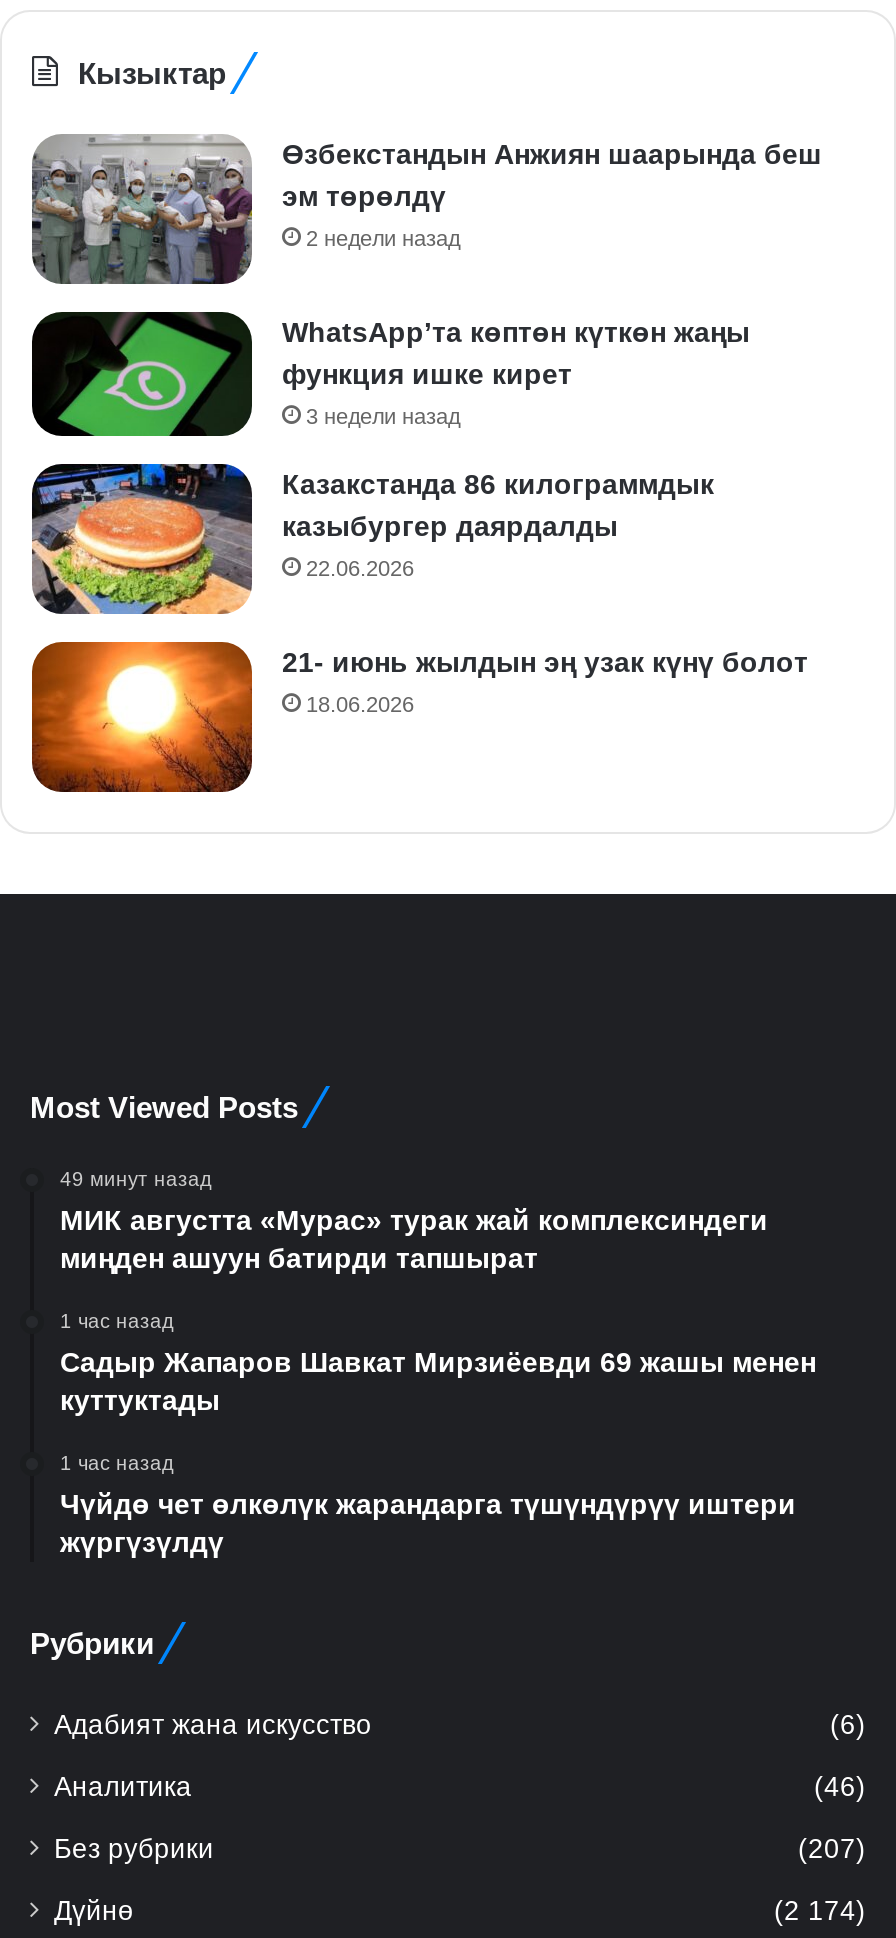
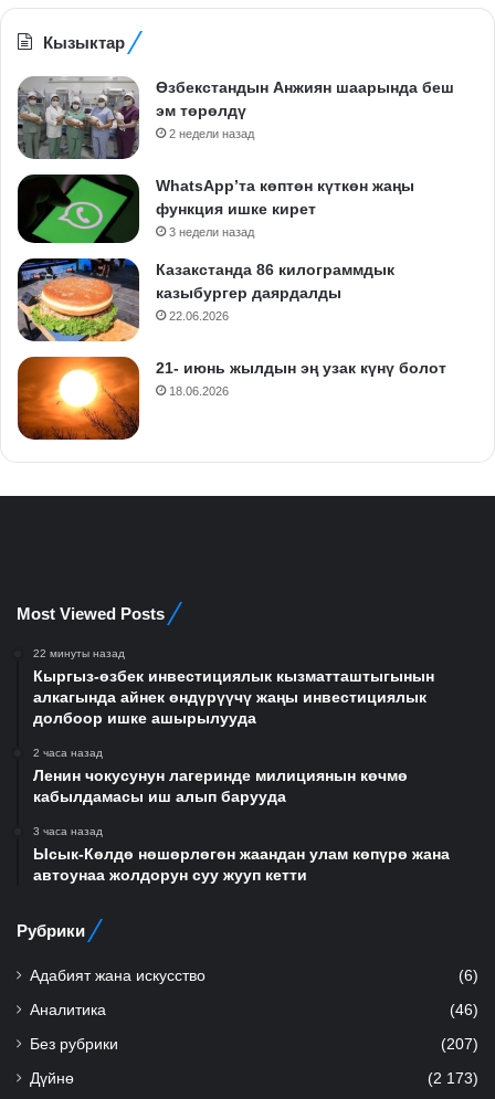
- 49 минут назад
- МИК августта «Мурас» турак жай комплексиндеги
- миңден ашуун батирди тапшырат
+ 22 минуты назад
+ Кыргыз-өзбек инвестициялык кызматташтыгынын
+ алкагында айнек өндүрүүчү жаңы инвестициялык
+ долбоор ишке ашырылууда

- 1 час назад
- Садыр Жапаров Шавкат Мирзиёевди 69 жашы менен
- куттуктады
+ 2 часа назад
+ Ленин чокусунун лагеринде милициянын көчмө
+ кабылдамасы иш алып барууда

- 1 час назад
- Чүйдө чет өлкөлүк жарандарга түшүндүрүү иштери
- жүргүзүлдү
+ 3 часа назад
+ Ысык-Көлдө нөшөрлөгөн жаандан улам көпүрө жана
+ автоунаа жолдорун суу жууп кетти

- (2 174)
+ (2 173)
